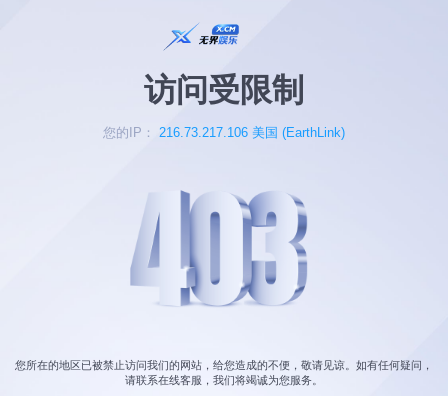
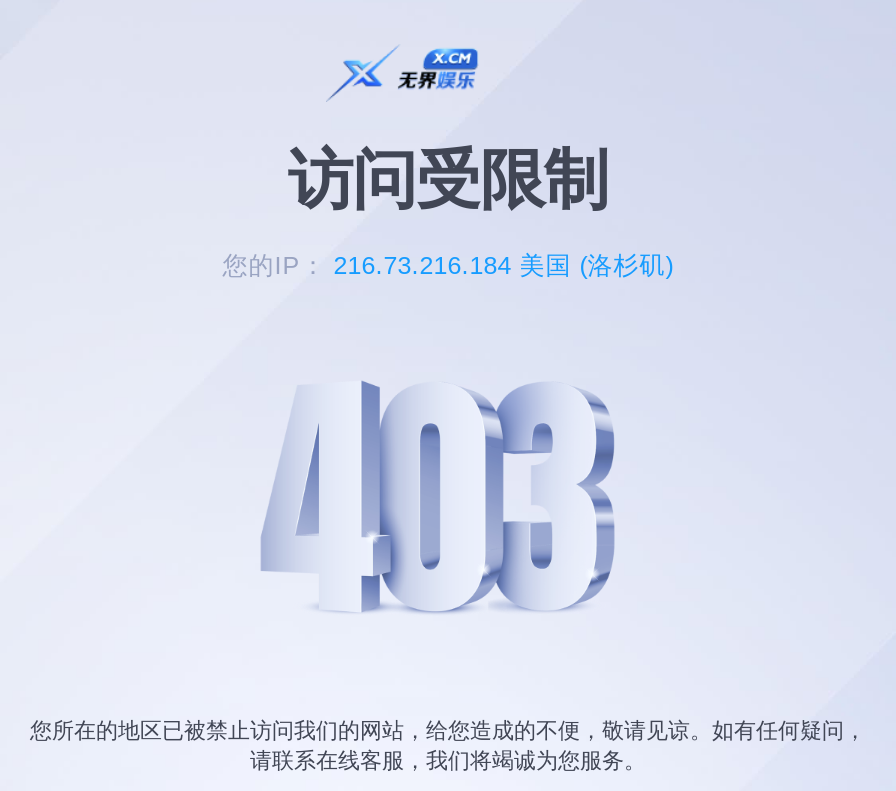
- 您的IP： 216.73.217.106 美国 (EarthLink)
+ 您的IP： 216.73.216.184 美国 (洛杉矶)
